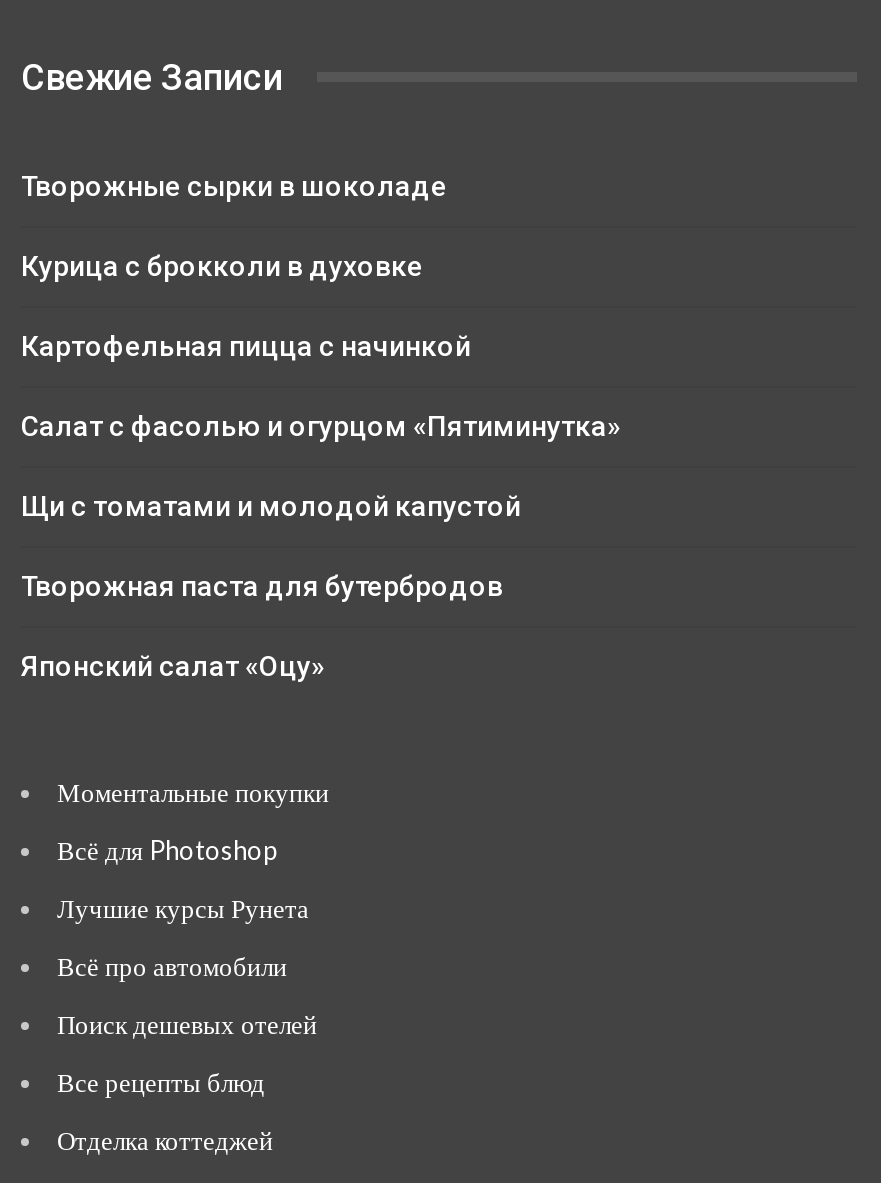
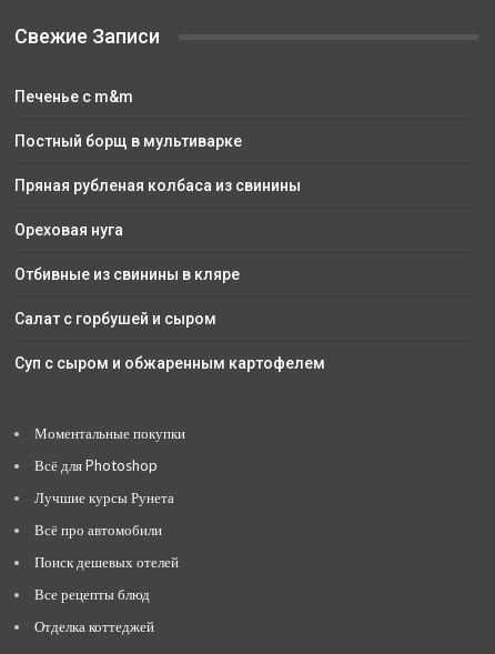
- Творожные сырки в шоколаде
+ Печенье с m&m

- Курица с брокколи в духовке
+ Постный борщ в мультиварке

- Картофельная пицца с начинкой
+ Пряная рубленая колбаса из свинины

- Салат с фасолью и огурцом «Пятиминутка»
+ Ореховая нуга

- Щи с томатами и молодой капустой
+ Отбивные из свинины в кляре

- Творожная паста для бутербродов
+ Салат с горбушей и сыром

- Японский салат «Оцу»
+ Суп с сыром и обжаренным картофелем
